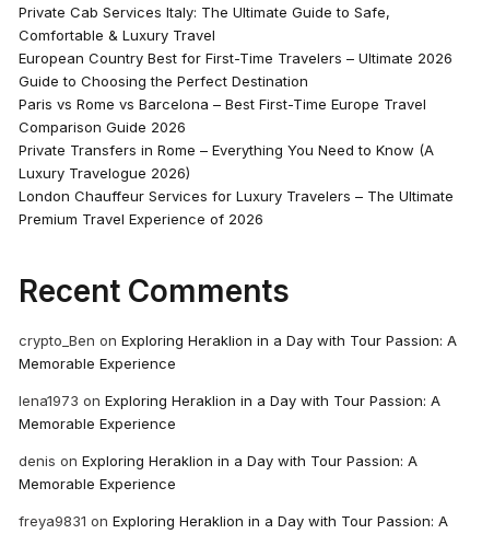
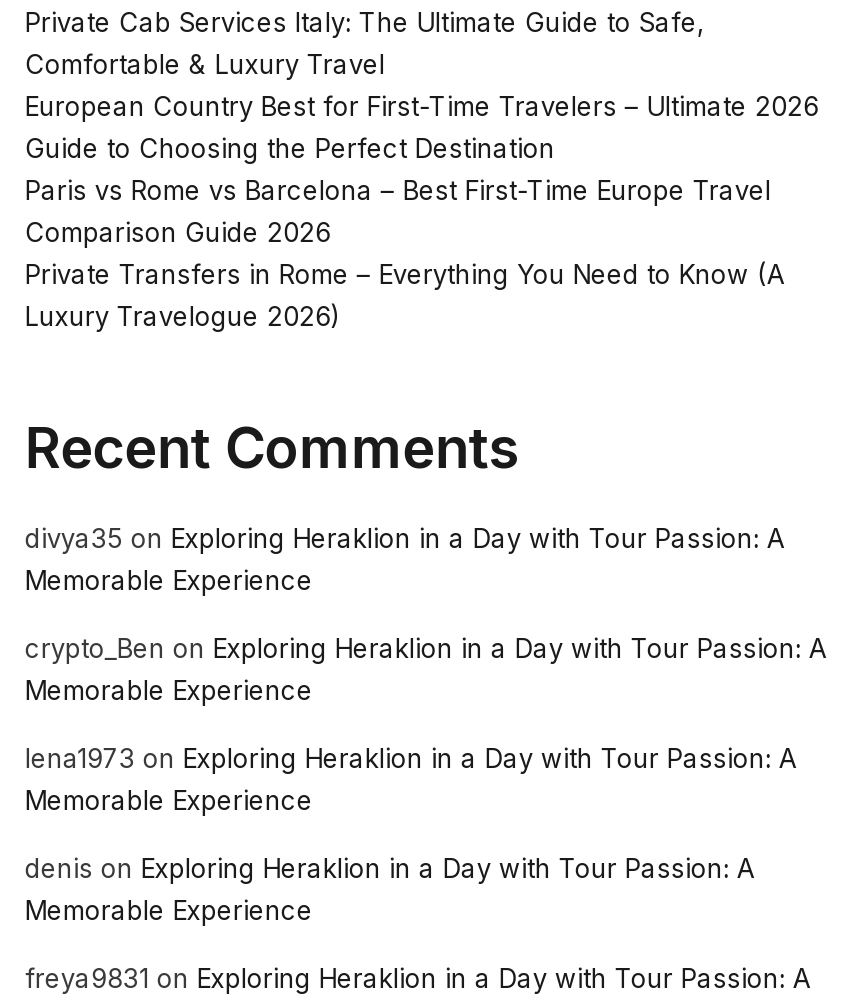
- London Chauffeur Services for Luxury Travelers – The Ultimate
- Premium Travel Experience of 2026

moved up: Recent Comments

+ divya35 on Exploring Heraklion in a Day with Tour Passion: A
+ Memorable Experience
